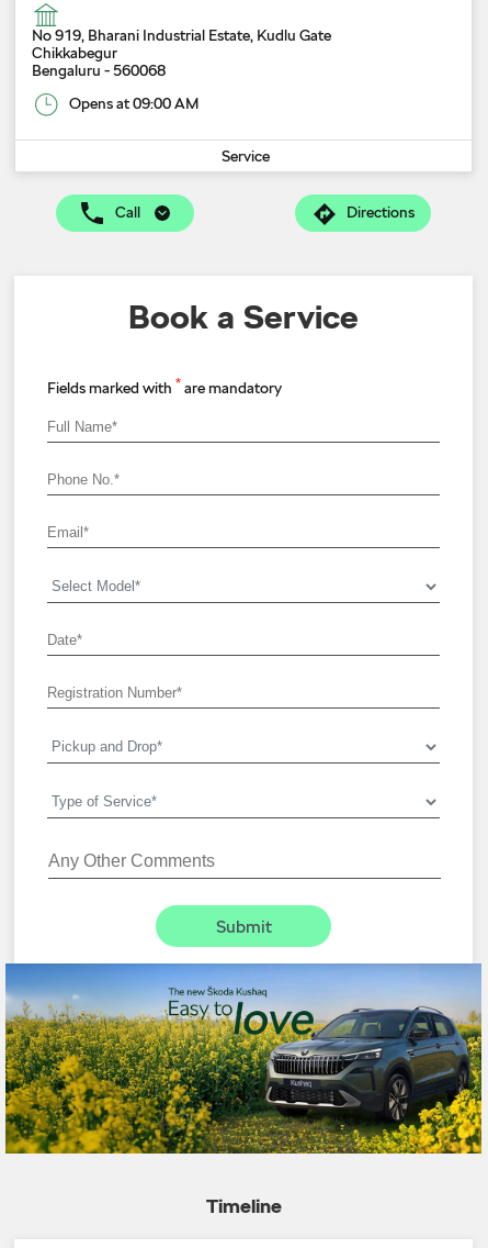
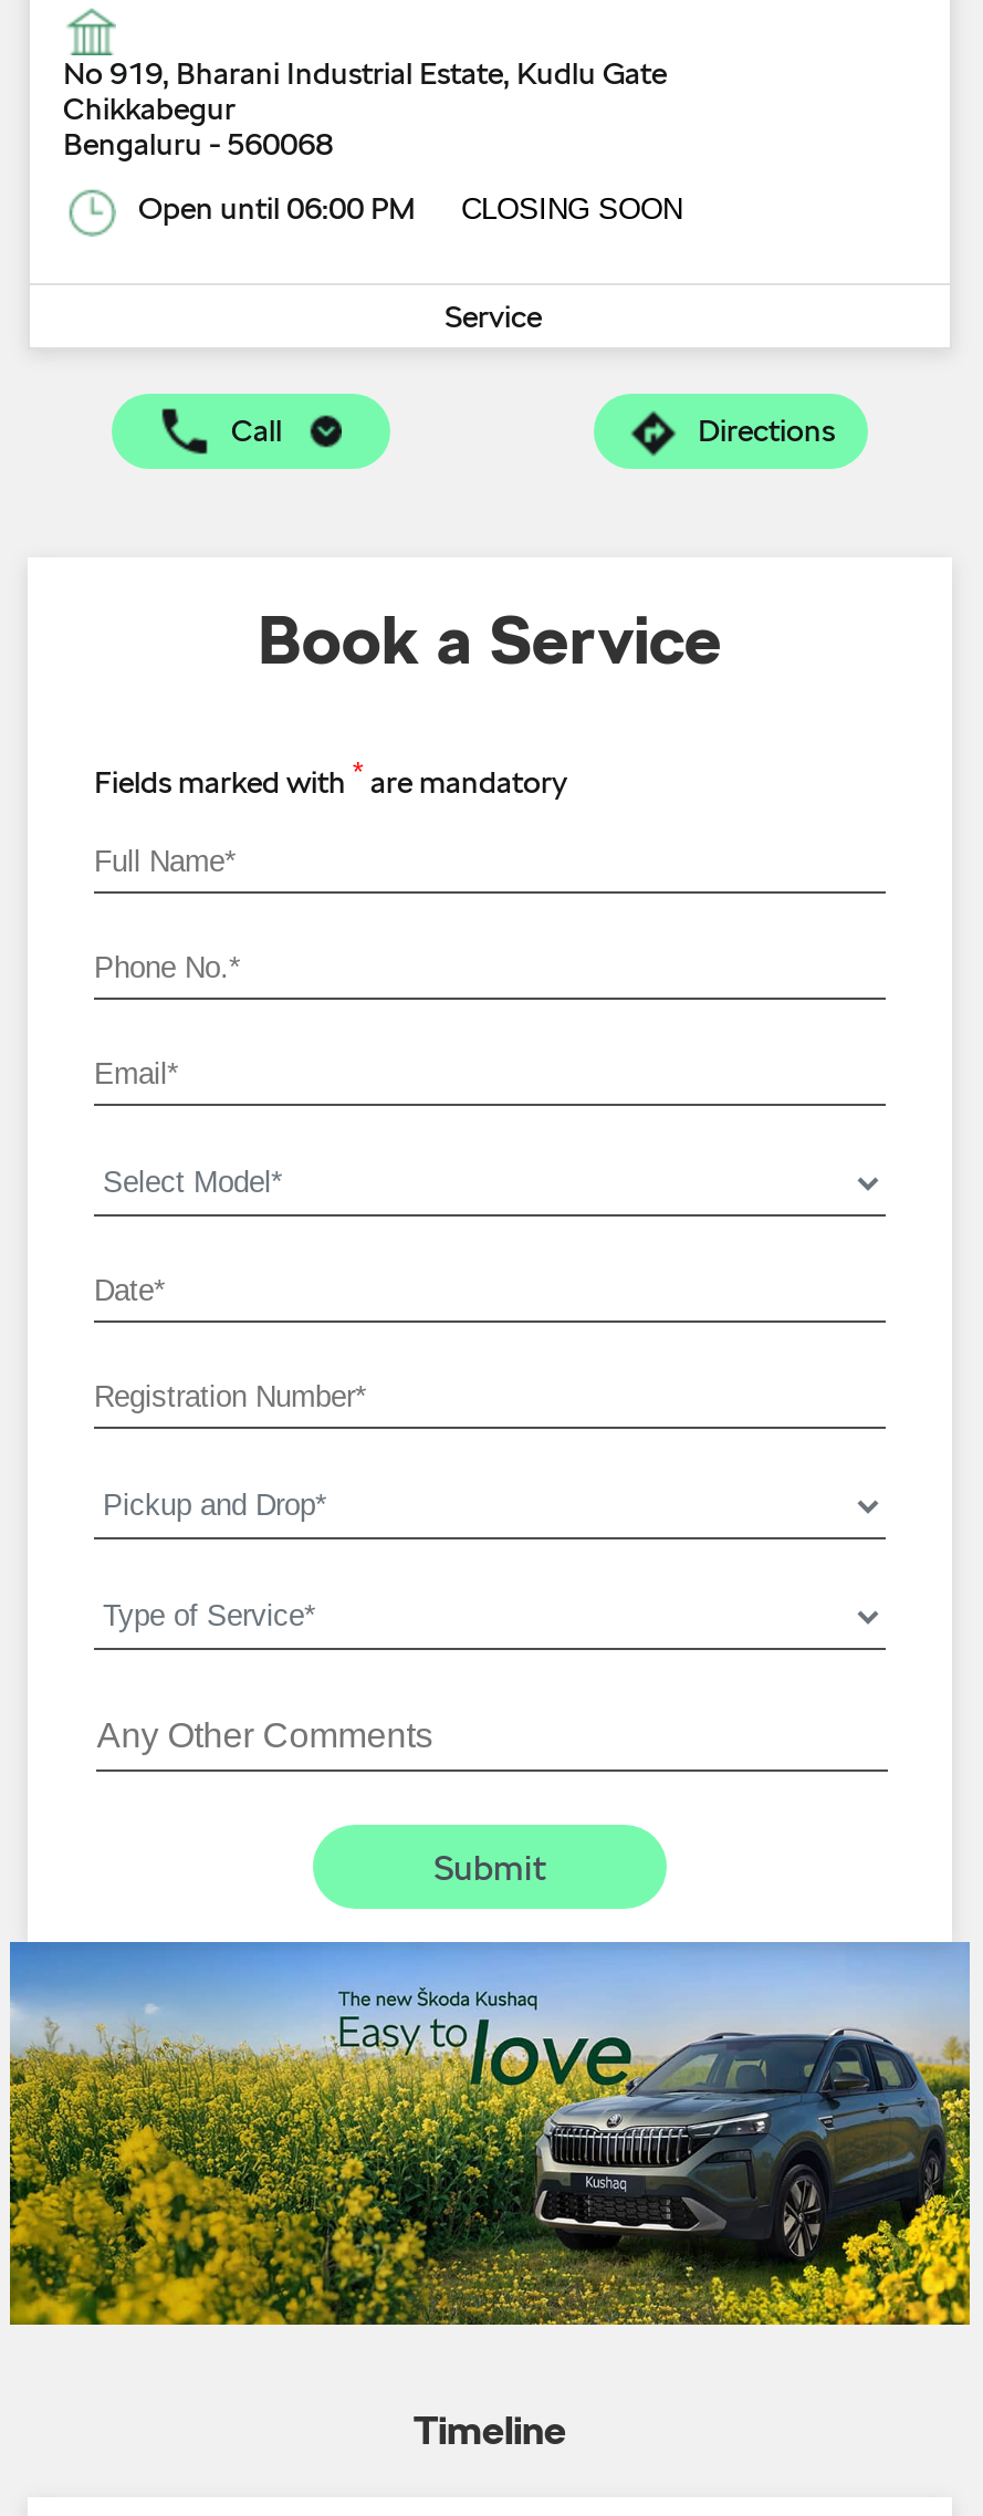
- Opens at 09:00 AM
+ Open until 06:00 PM
+ CLOSING SOON
